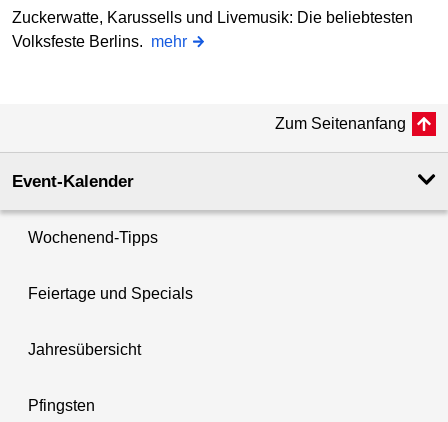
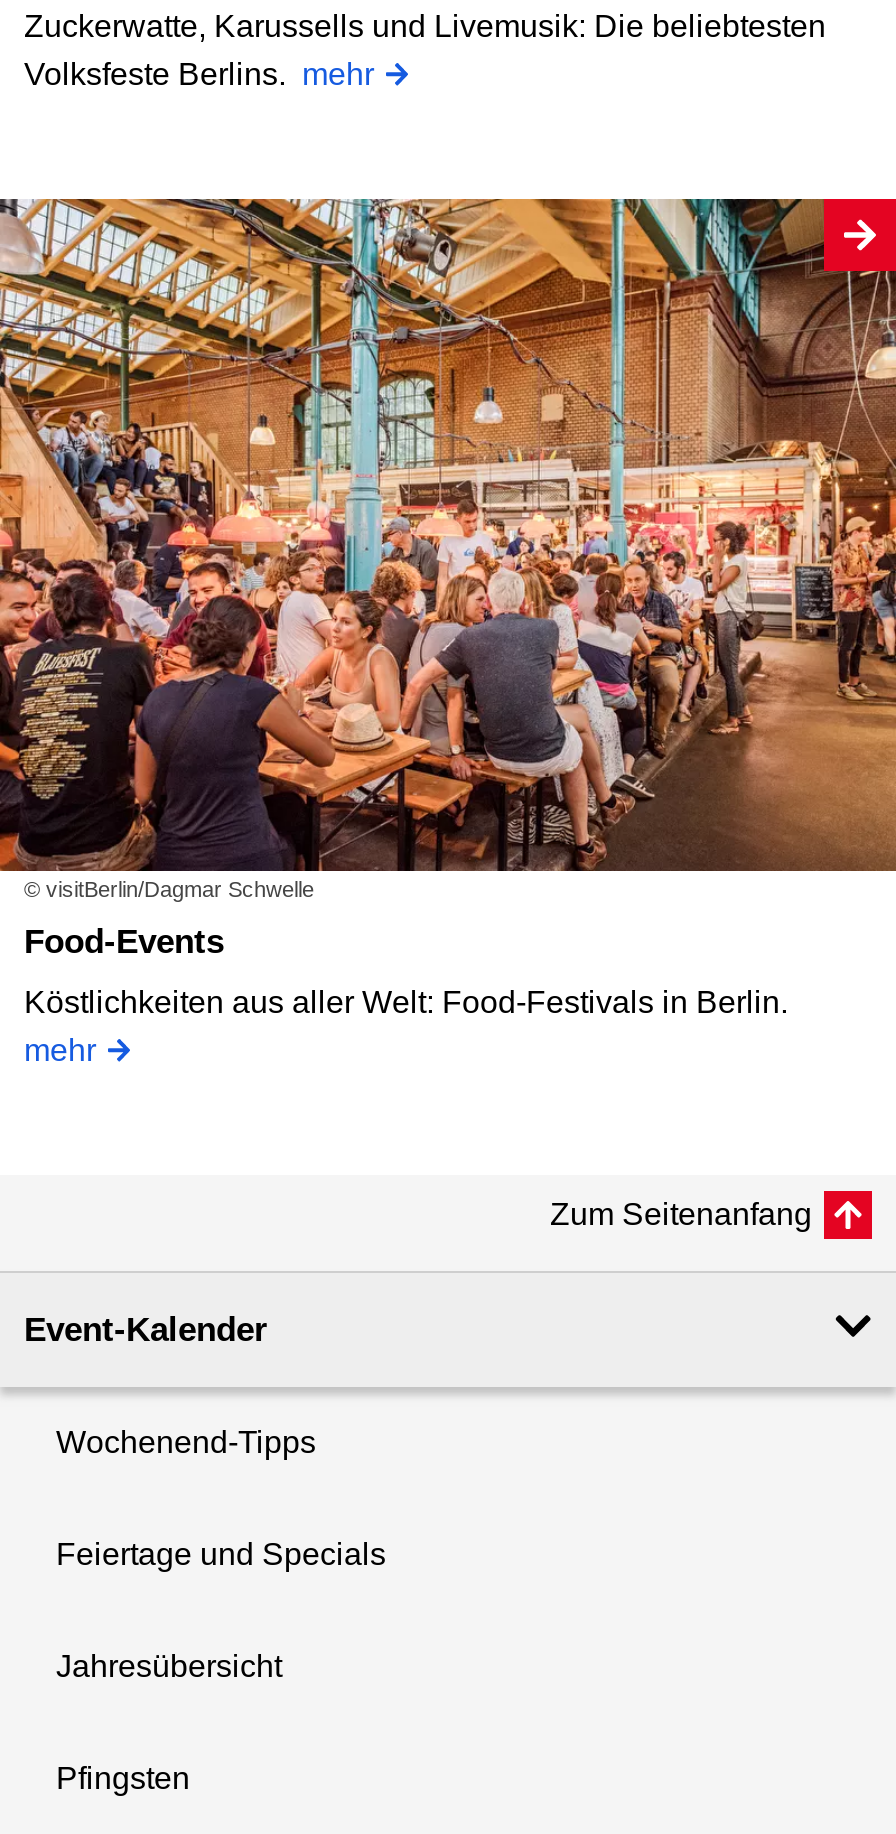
+ [image]
+ © visitBerlin/Dagmar Schwelle
+ Food-Events
+ Köstlichkeiten aus aller Welt: Food-Festivals in Berlin.
+ mehr
